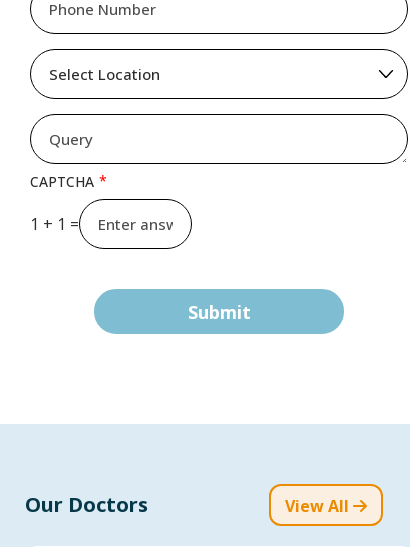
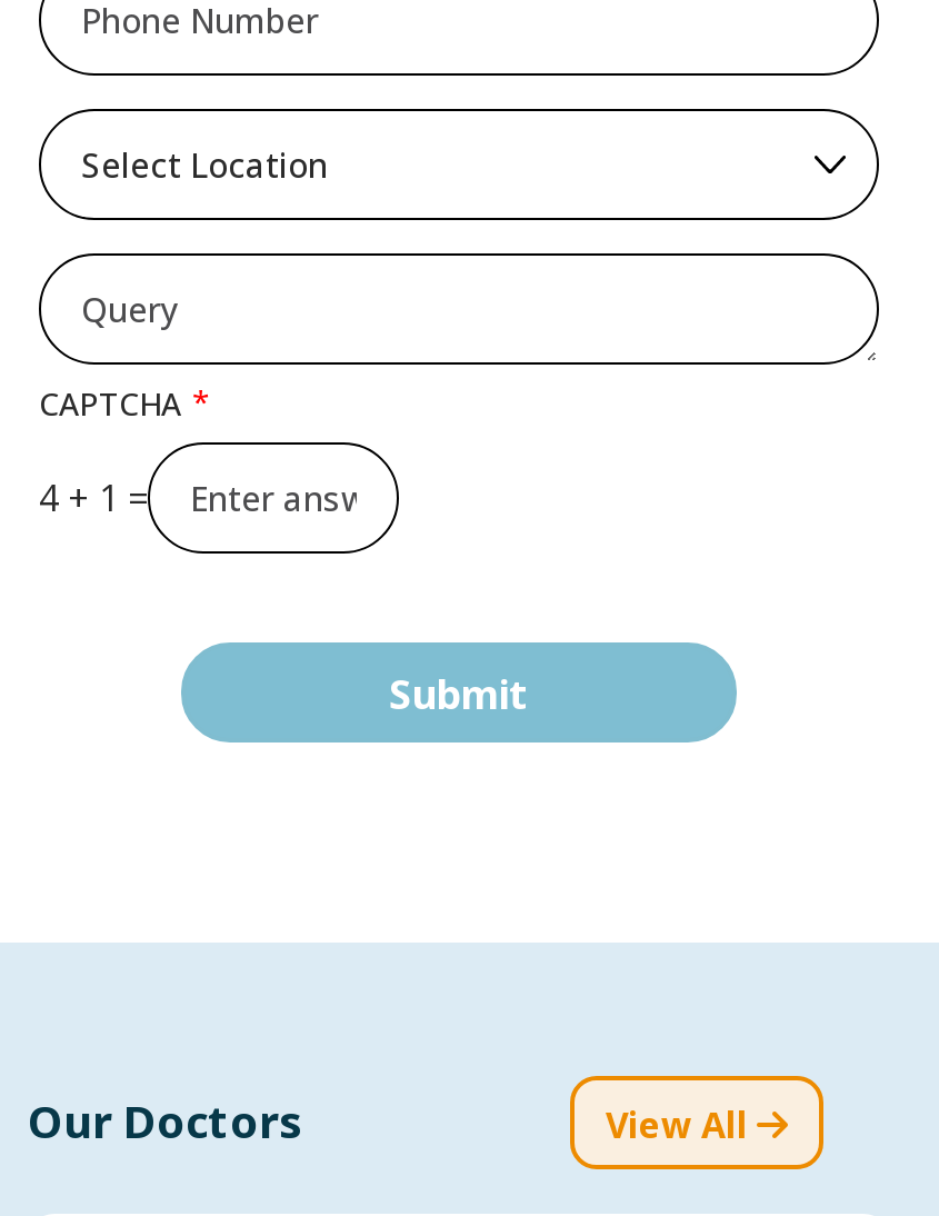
- 1 + 1 =
+ 4 + 1 =
